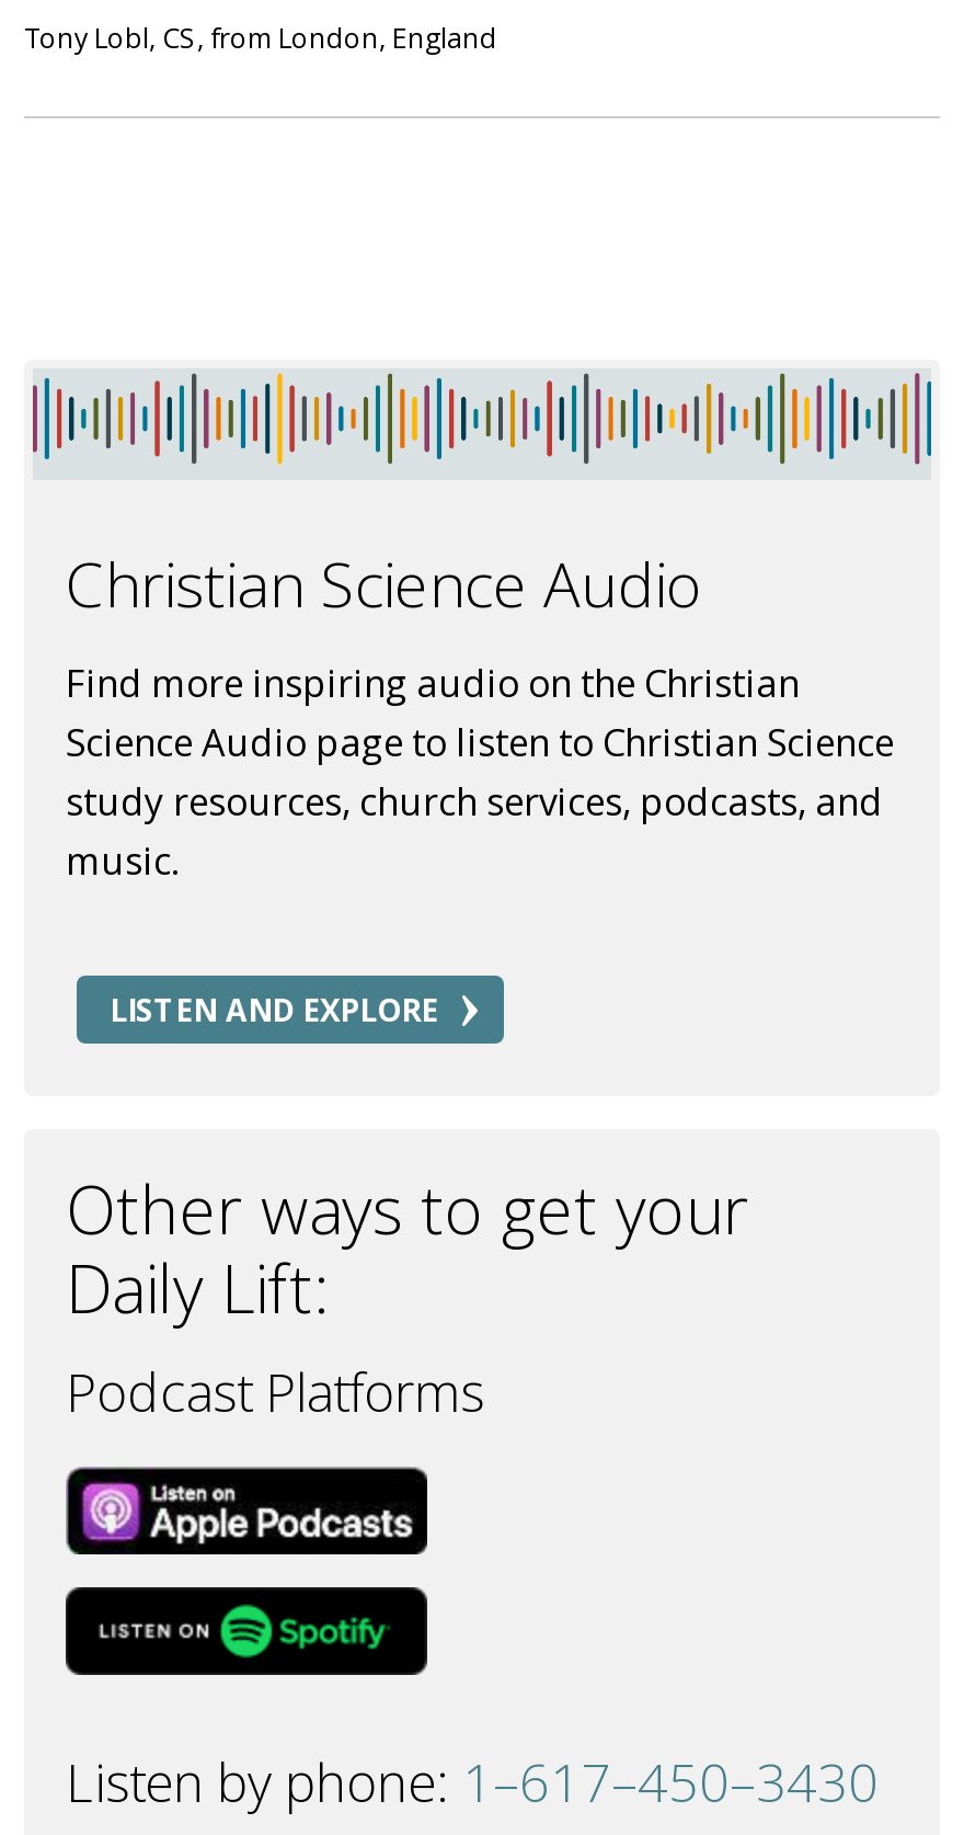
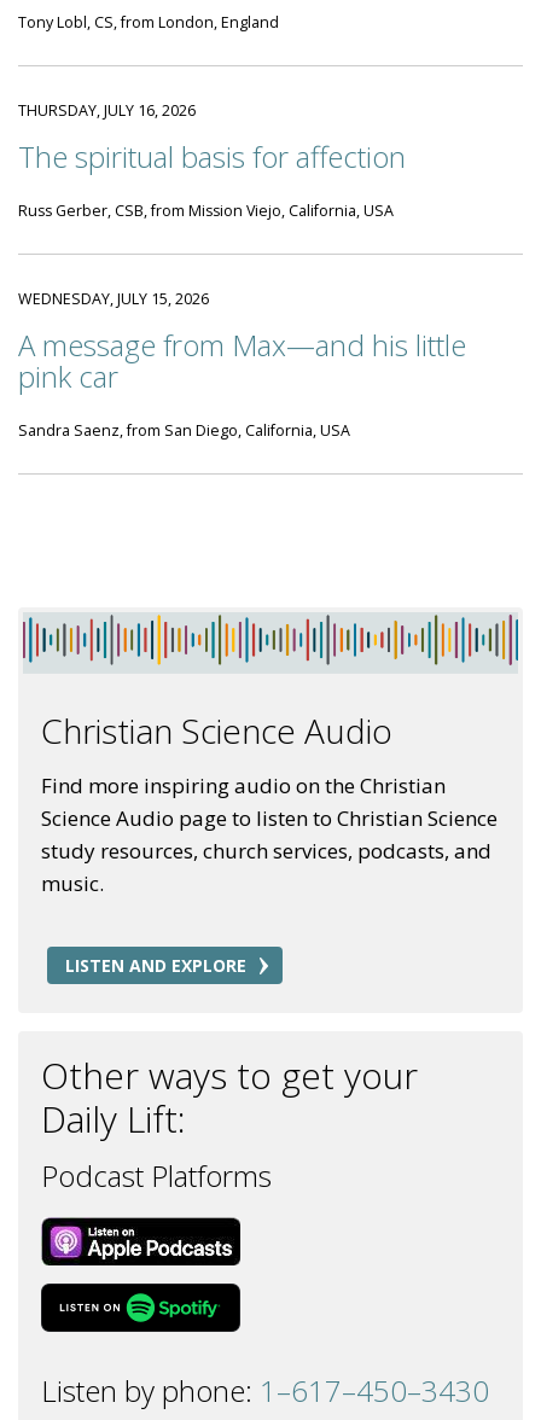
+ THURSDAY, JULY 16, 2026
+ The spiritual basis for affection
+ Russ Gerber, CSB, from Mission Viejo, California, USA

+ WEDNESDAY, JULY 15, 2026
+ A message from Max—and his little
+ pink car
+ Sandra Saenz, from San Diego, California, USA
